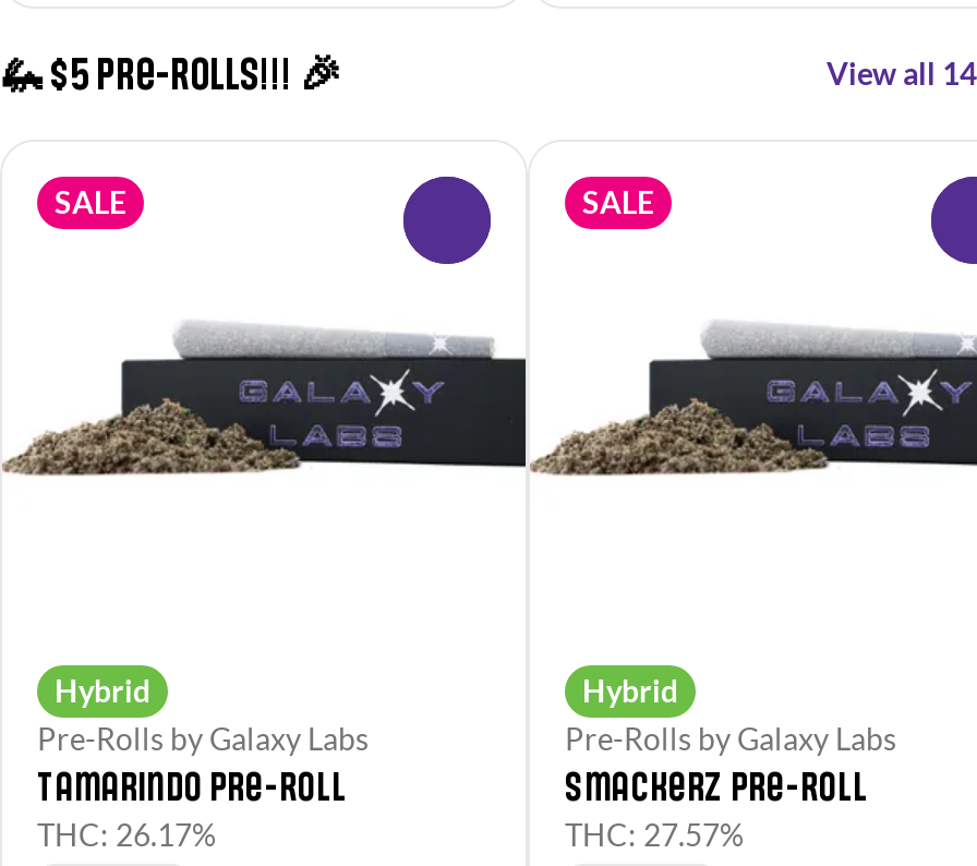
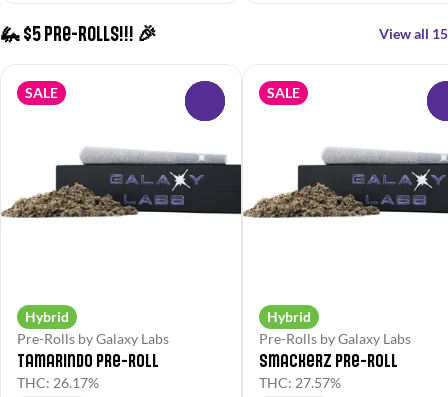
- View all 14
+ View all 15
